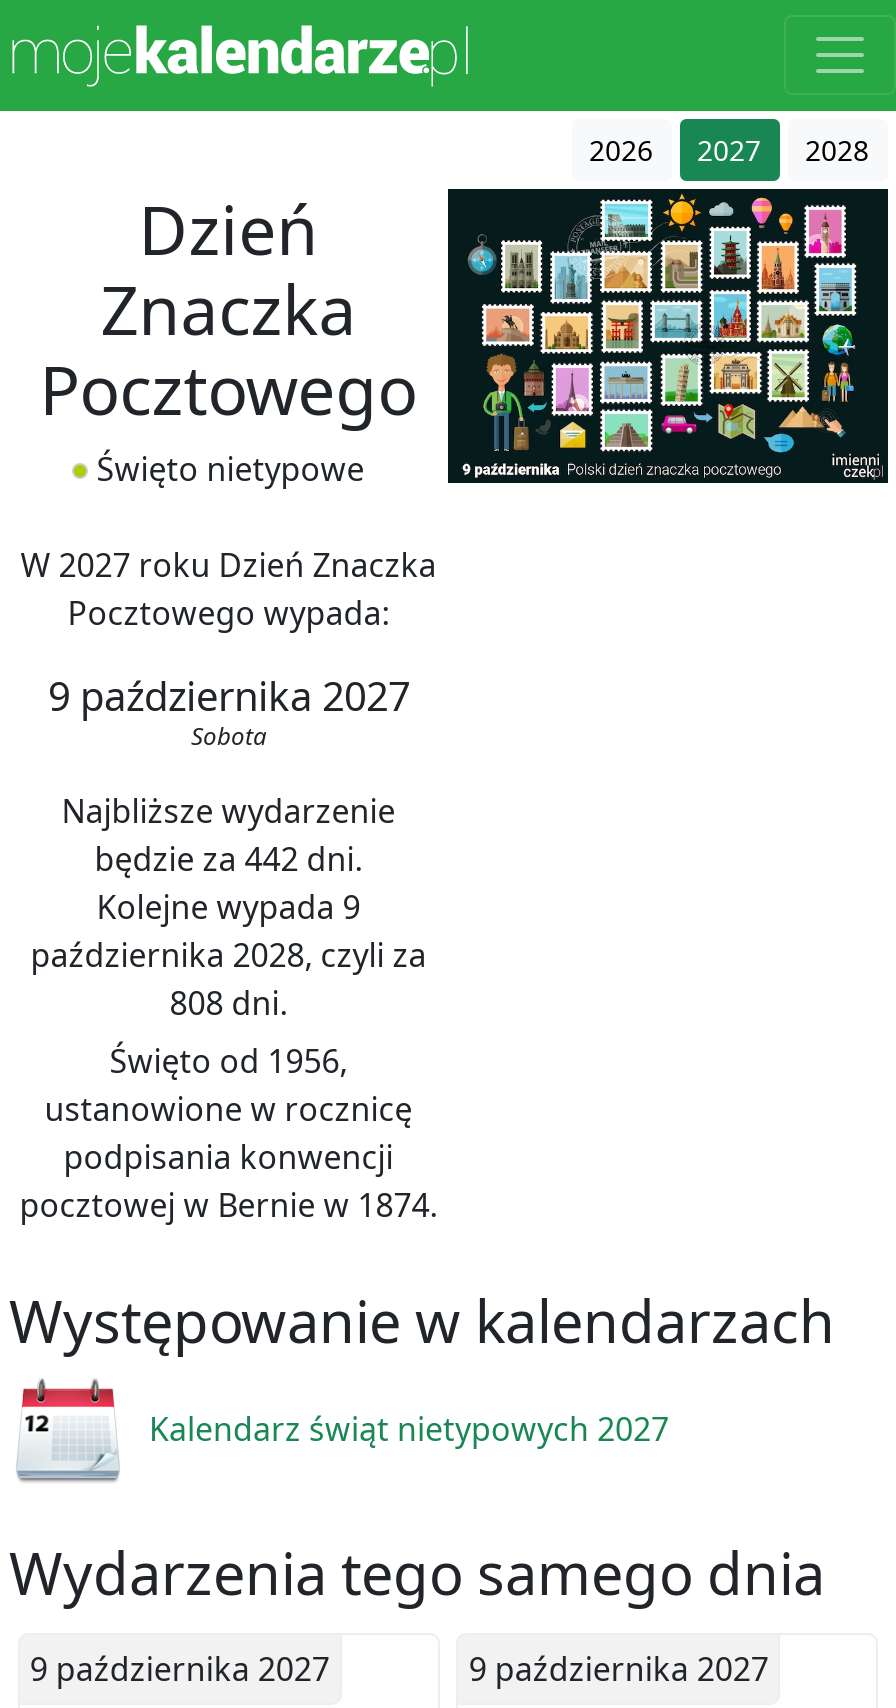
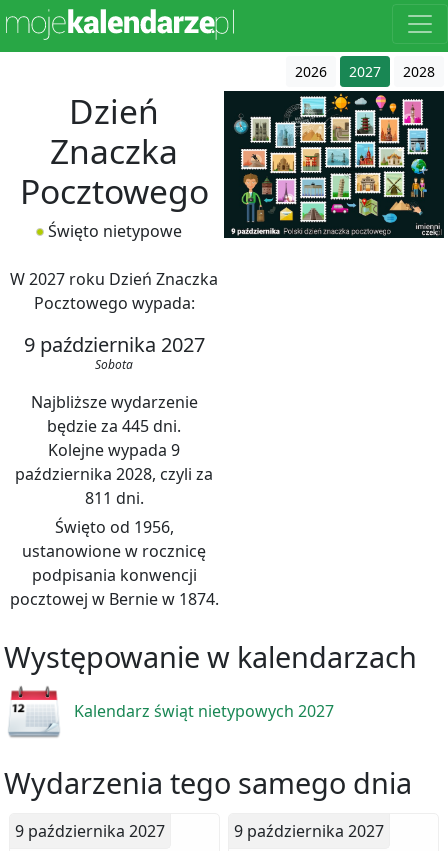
- będzie za 442 dni.
+ będzie za 445 dni.

- 808 dni.
+ 811 dni.
